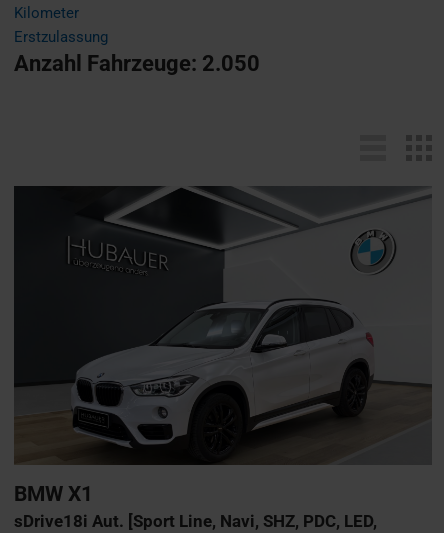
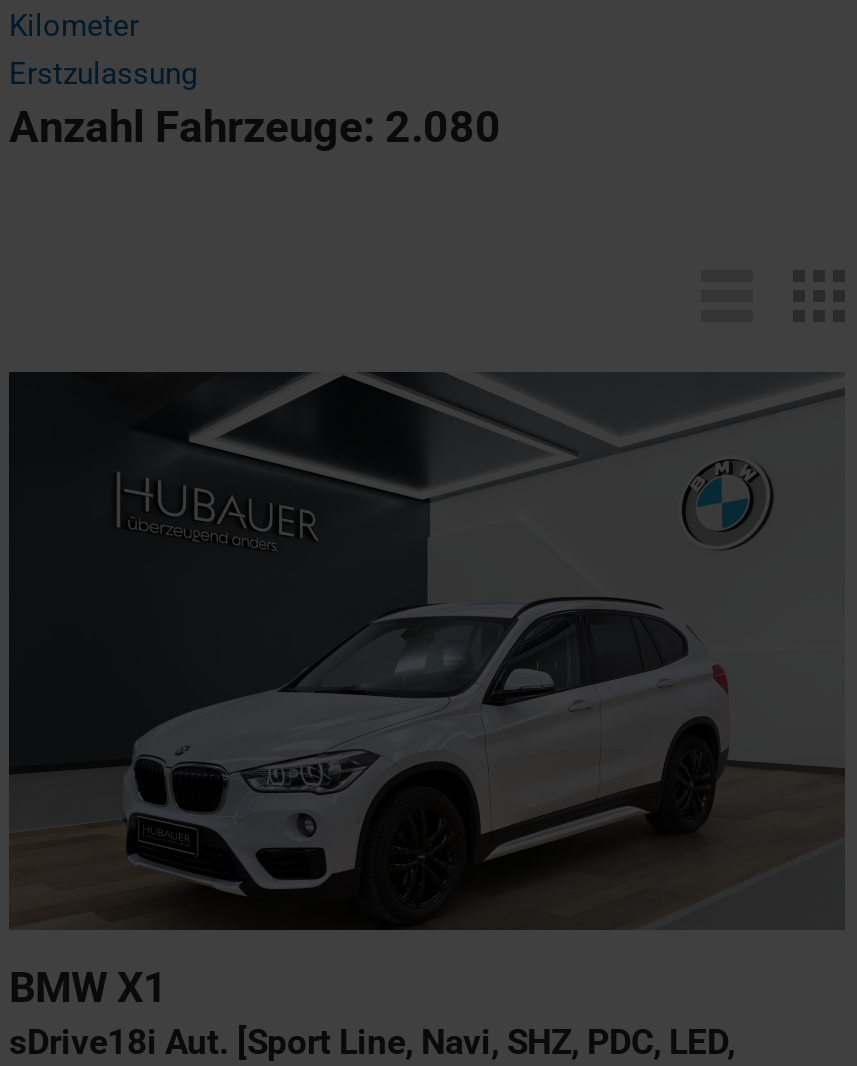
- Anzahl Fahrzeuge: 2.050
+ Anzahl Fahrzeuge: 2.080
